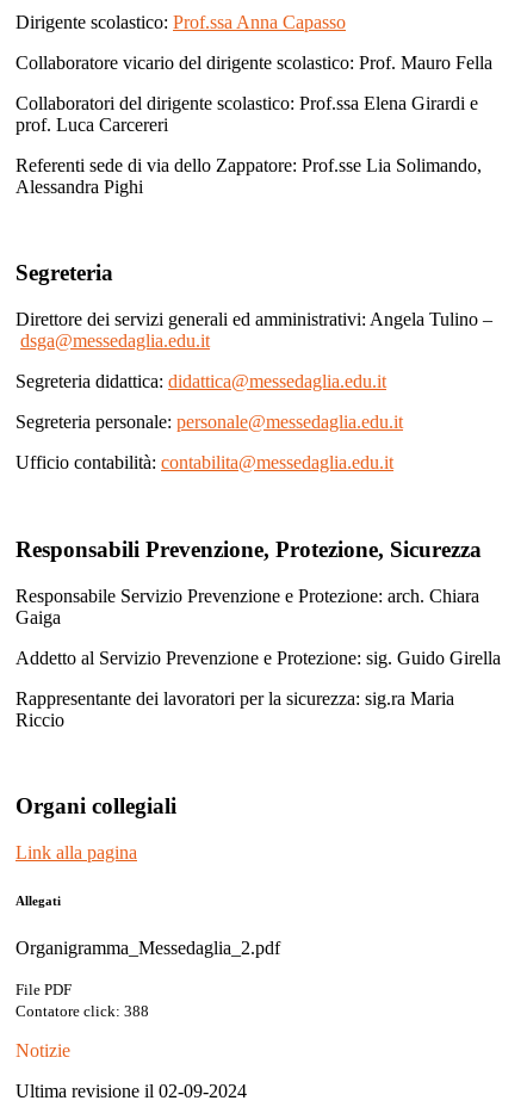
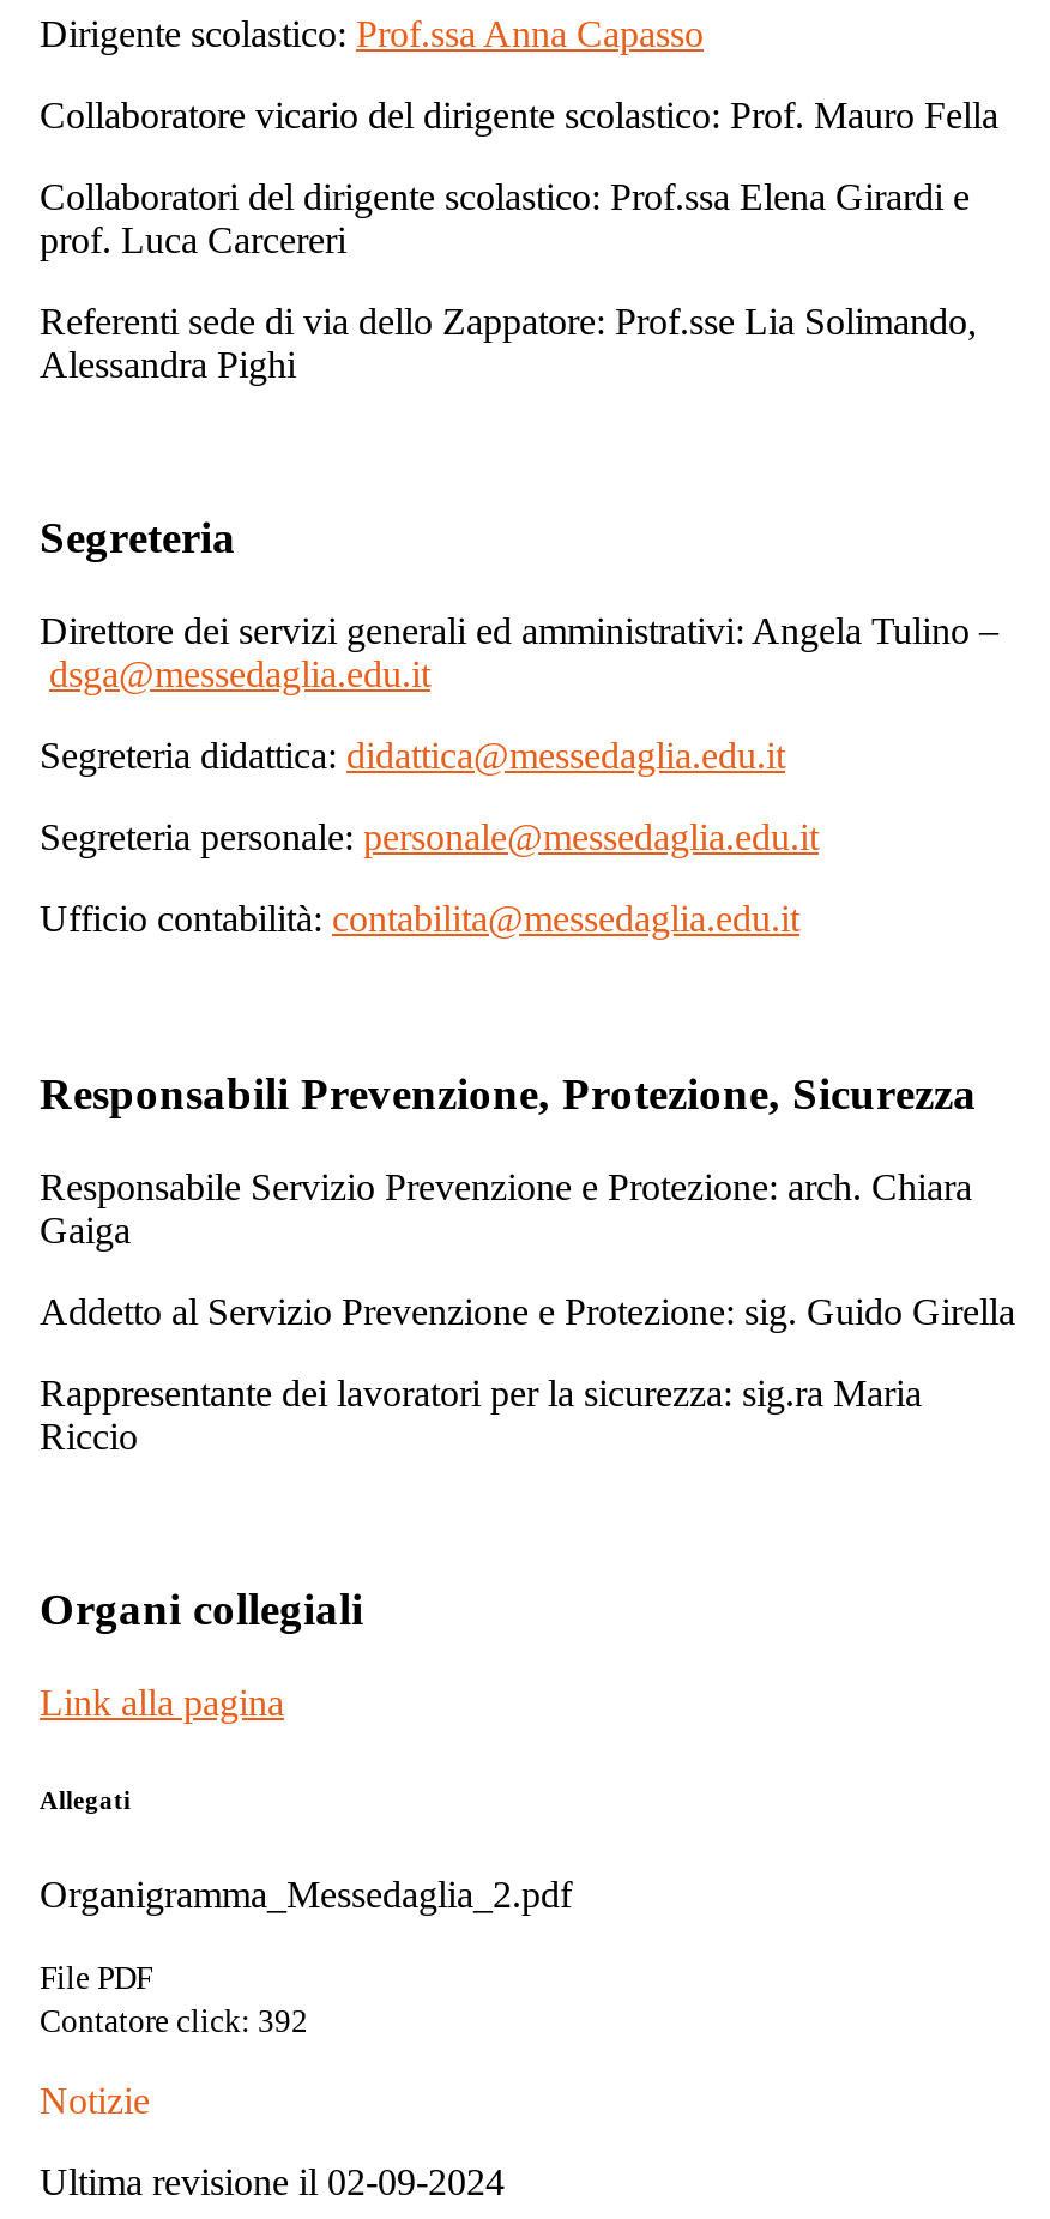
- Contatore click: 388
+ Contatore click: 392
